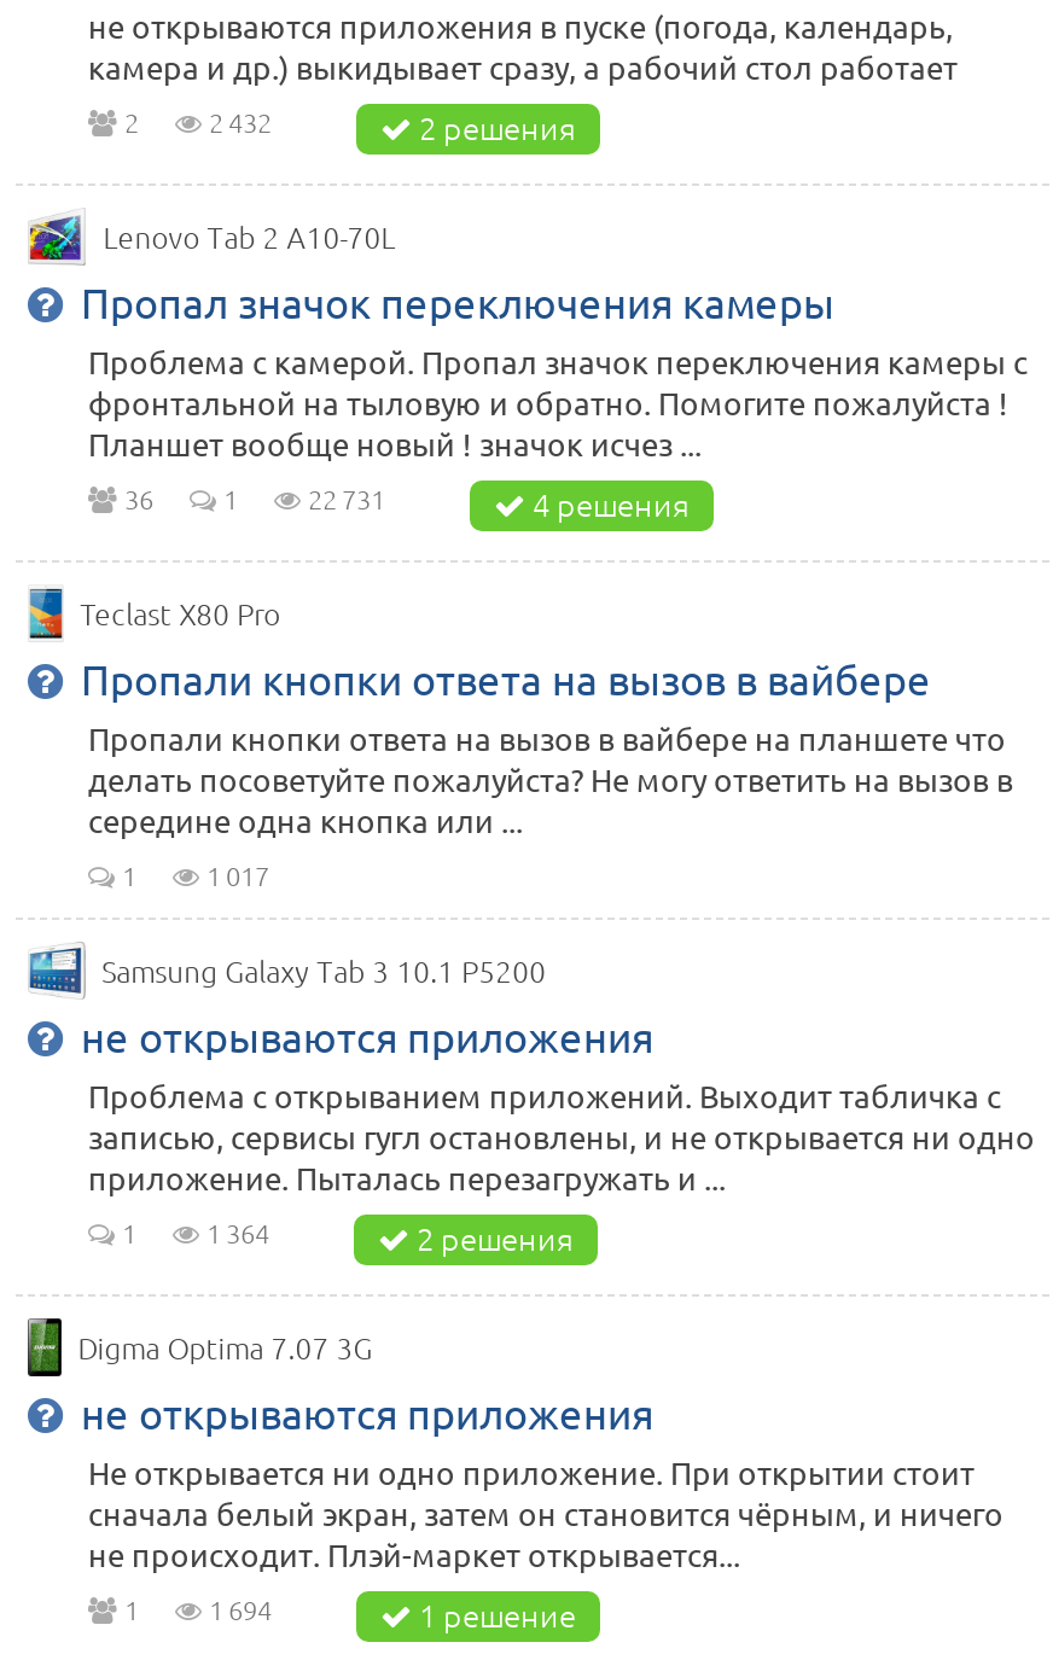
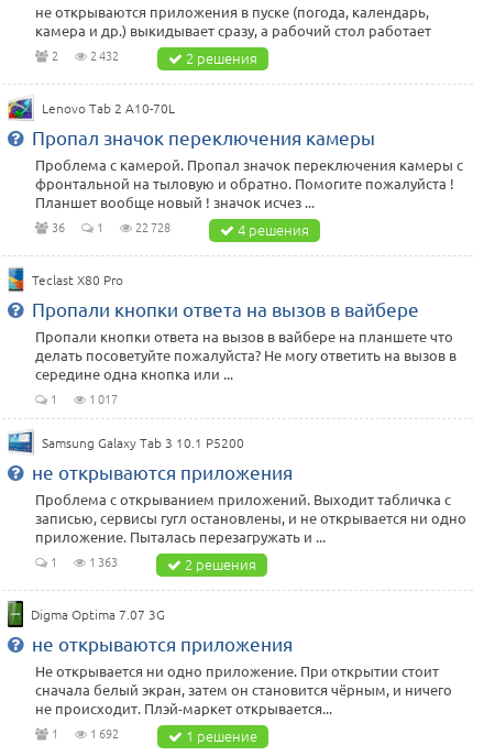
- 36 1 22 731
+ 36 1 22 728

- 1 1 364
+ 1 1 363

- 1 1 694
+ 1 1 692
